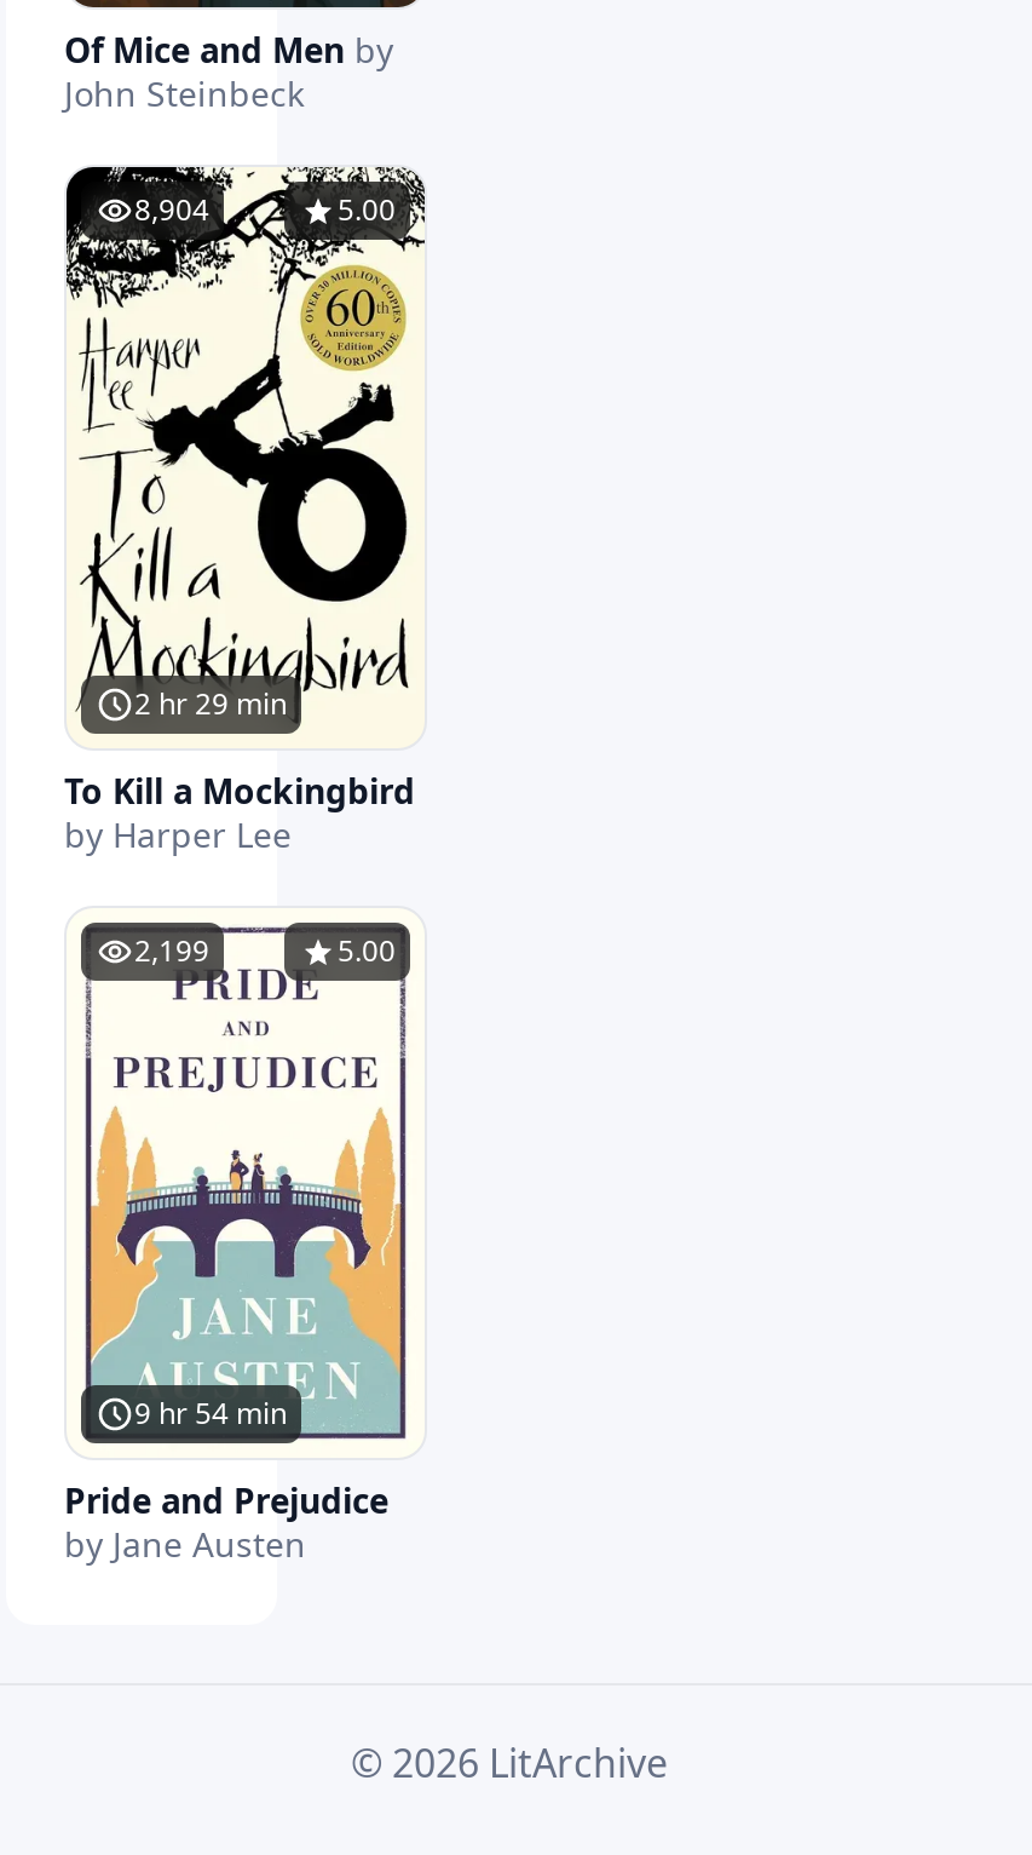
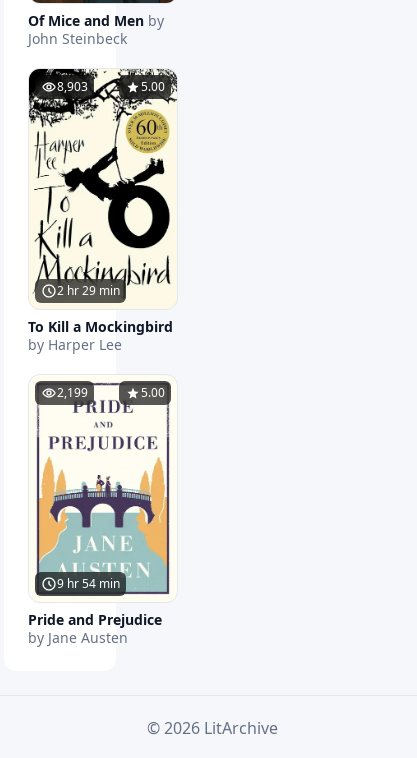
- 8,904
+ 8,903
